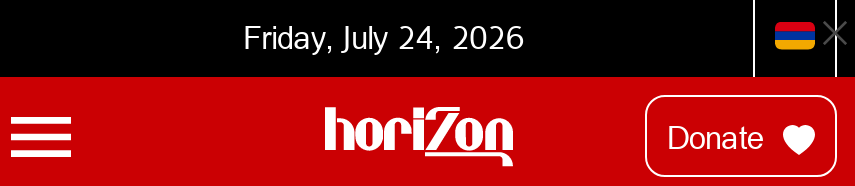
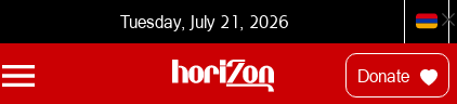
- Friday, July 24, 2026
+ Tuesday, July 21, 2026
